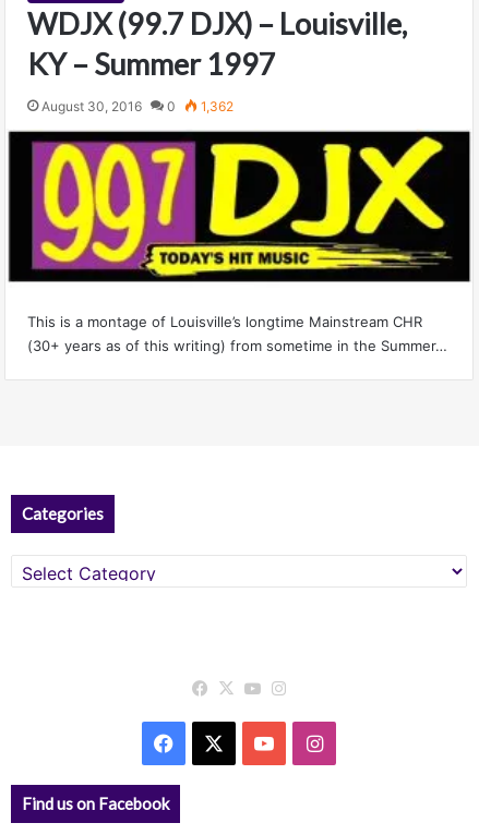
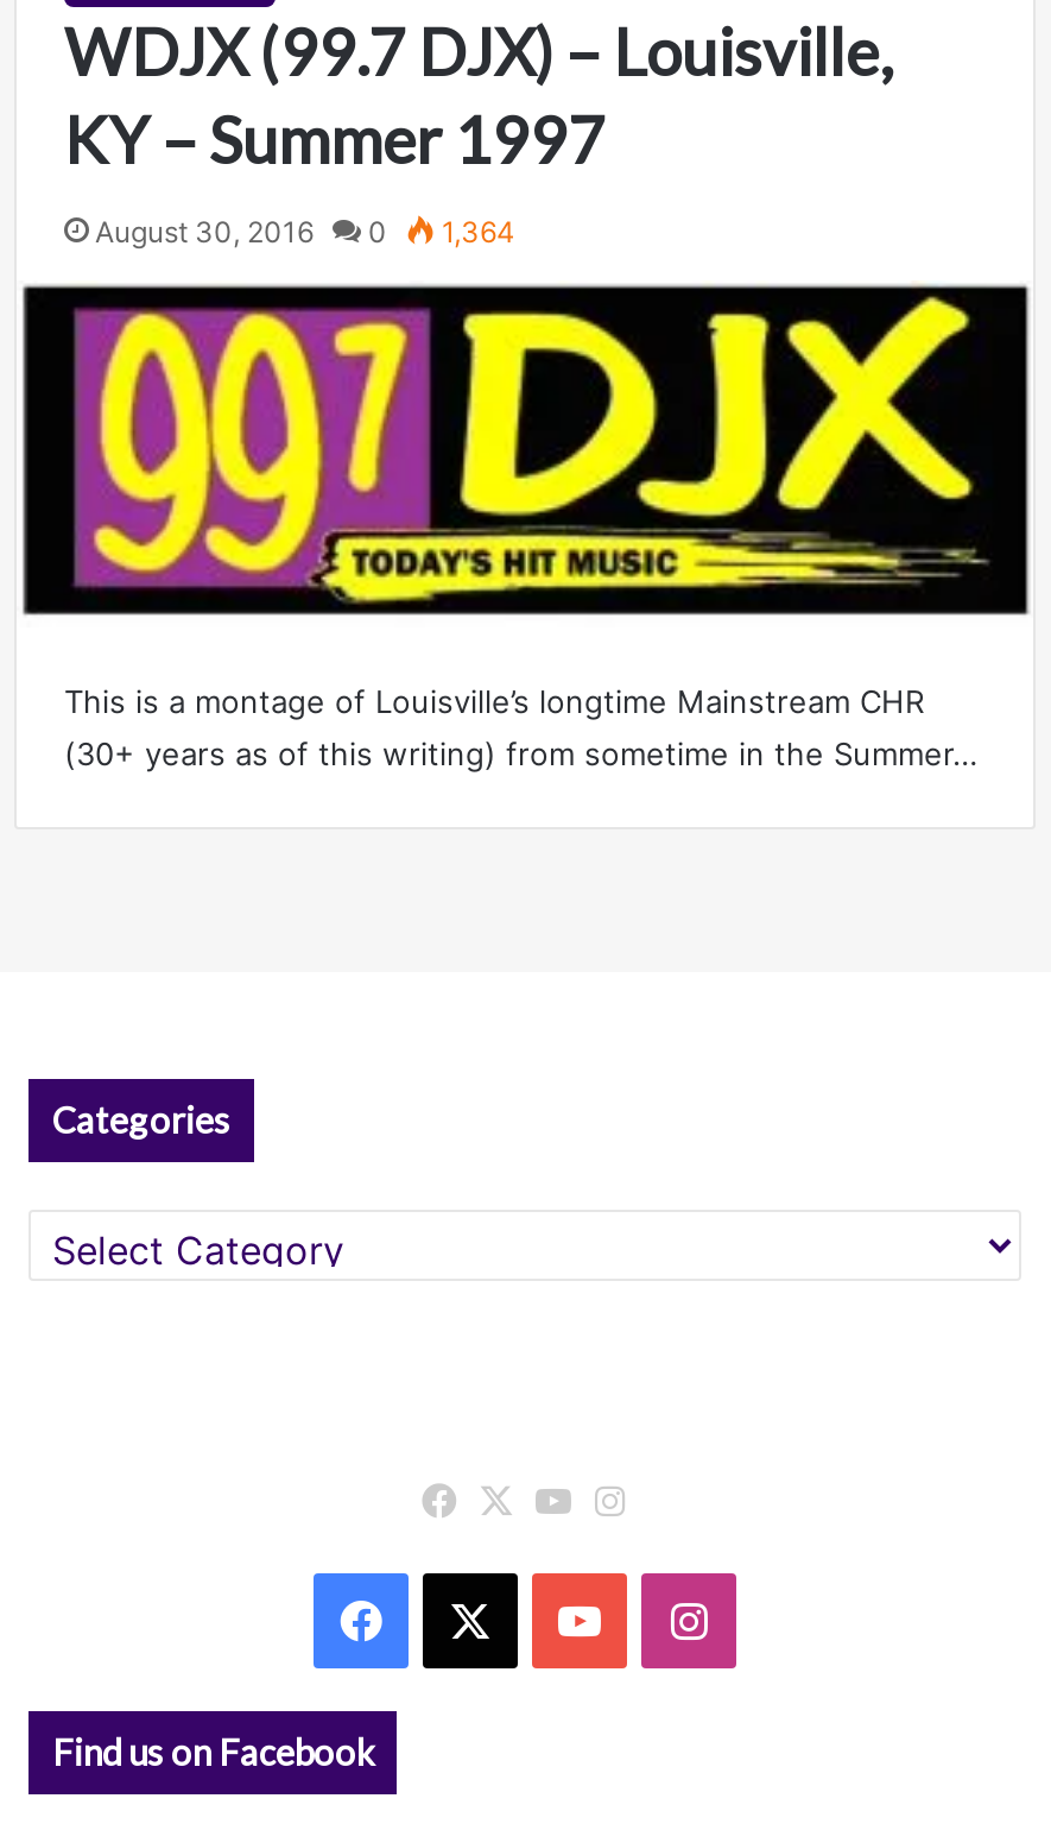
- August 30, 2016 0 1,362
+ August 30, 2016 0 1,364
